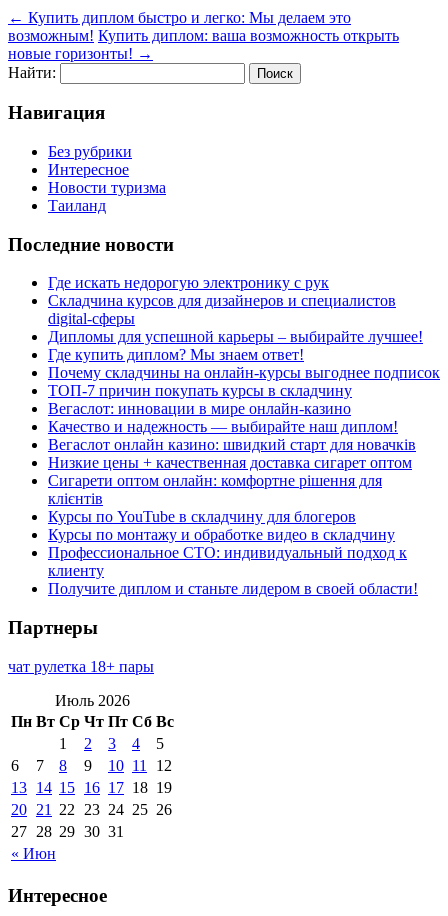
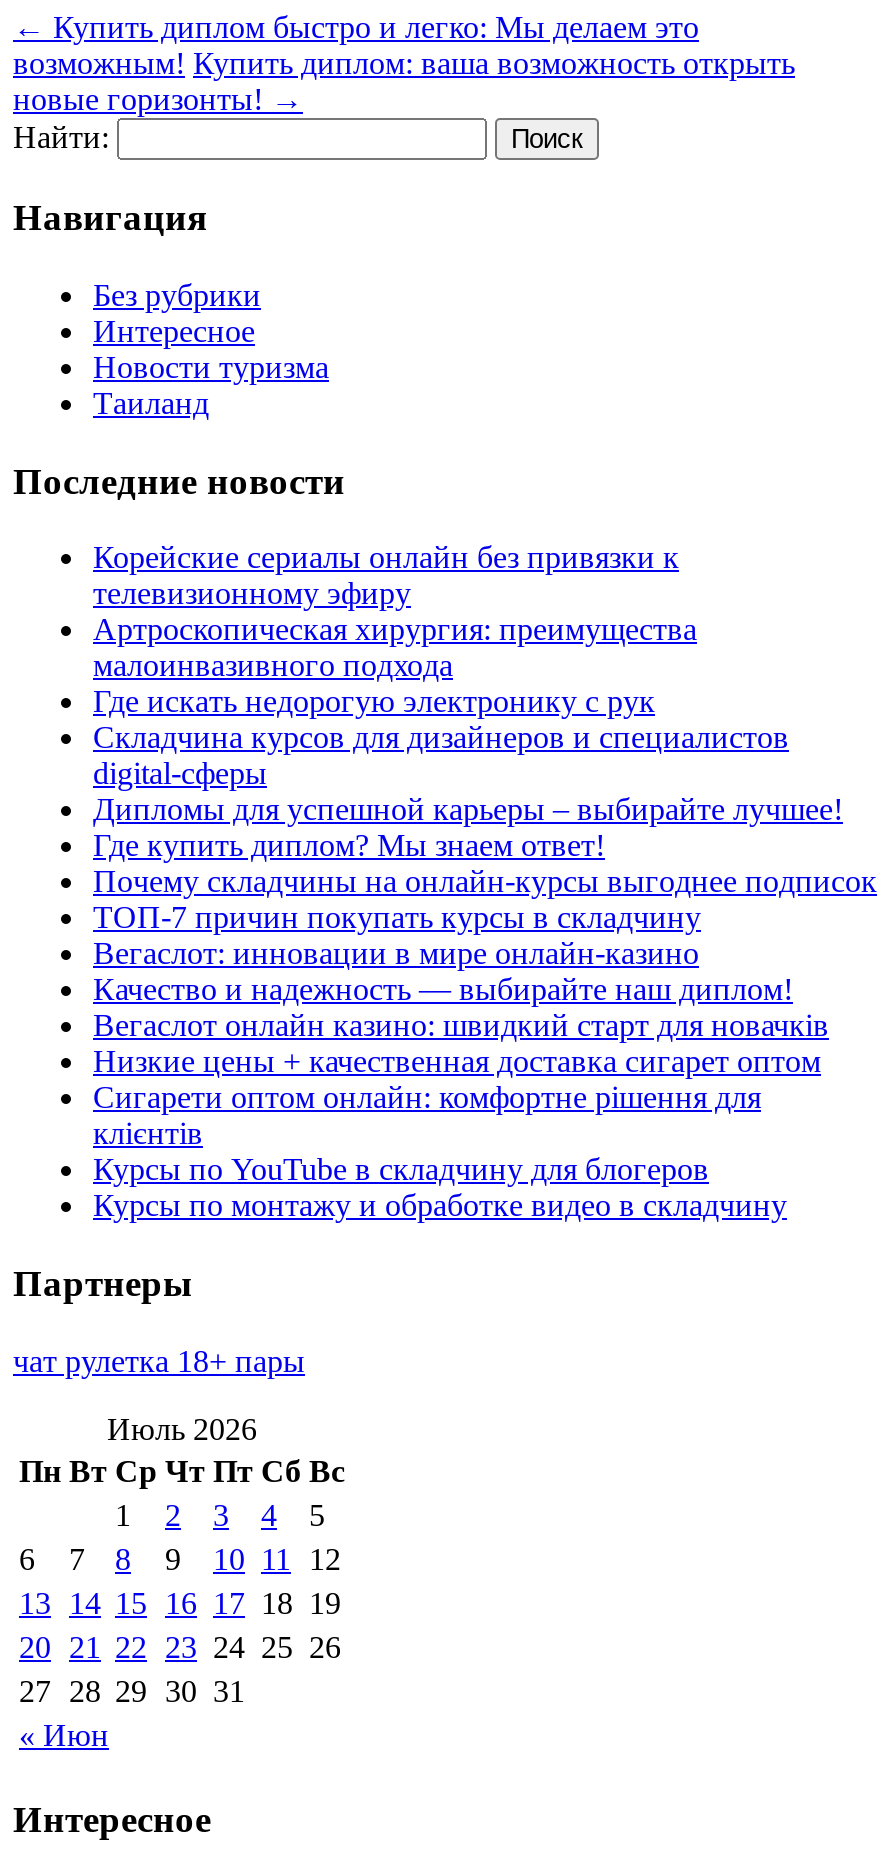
+ Корейские сериалы онлайн без привязки к
+ телевизионному эфиру
+ Артроскопическая хирургия: преимущества
+ малоинвазивного подхода

moved down: Где искать недорогую электронику с рук | Складчина курсов для дизайнеров и специалистов | Дипломы для успешной карьеры – выбирайте лучшее! | ... | Курсы по YouTube в складчину для блогеров | Курсы по монтажу и обработке видео в складчину

- Профессиональное СТО: индивидуальный подход к
- клиенту
- Получите диплом и станьте лидером в своей области!
